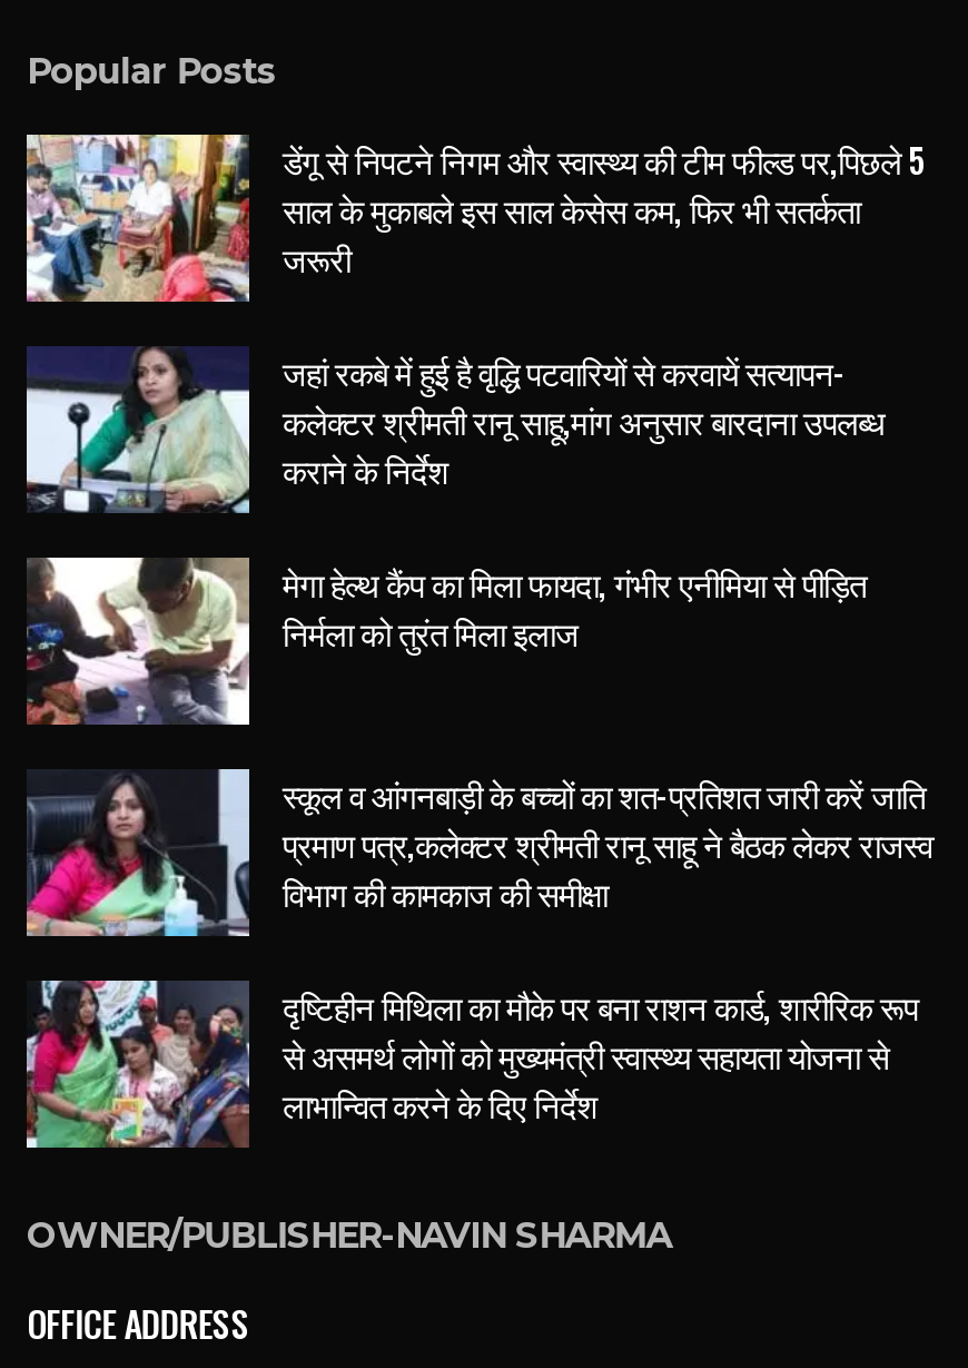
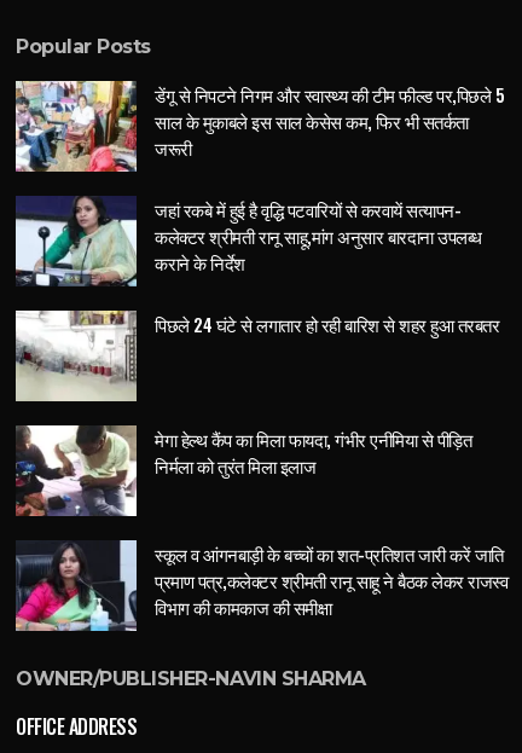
+ [image]
+ पिछले 24 घंटे से लगातार हो रही बारिश से शहर हुआ तरबतर

moved down: [image] | मेगा हेल्थ कैंप का मिला फायदा, गंभीर एनीमिया से पीड़ित | निर्मला को तुरंत मिला इलाज | स्कूल व आंगनबाड़ी के बच्चों का शत-प्रतिशत जारी करें जाति | प्रमाण पत्र,कलेक्टर श्रीमती रानू साहू ने बैठक लेकर राजस्व | विभाग की कामकाज की समीक्षा

- [image]
- दृष्टिहीन मिथिला का मौके पर बना राशन कार्ड, शारीरिक रूप
- से असमर्थ लोगों को मुख्यमंत्री स्वास्थ्य सहायता योजना से
- लाभान्वित करने के दिए निर्देश
